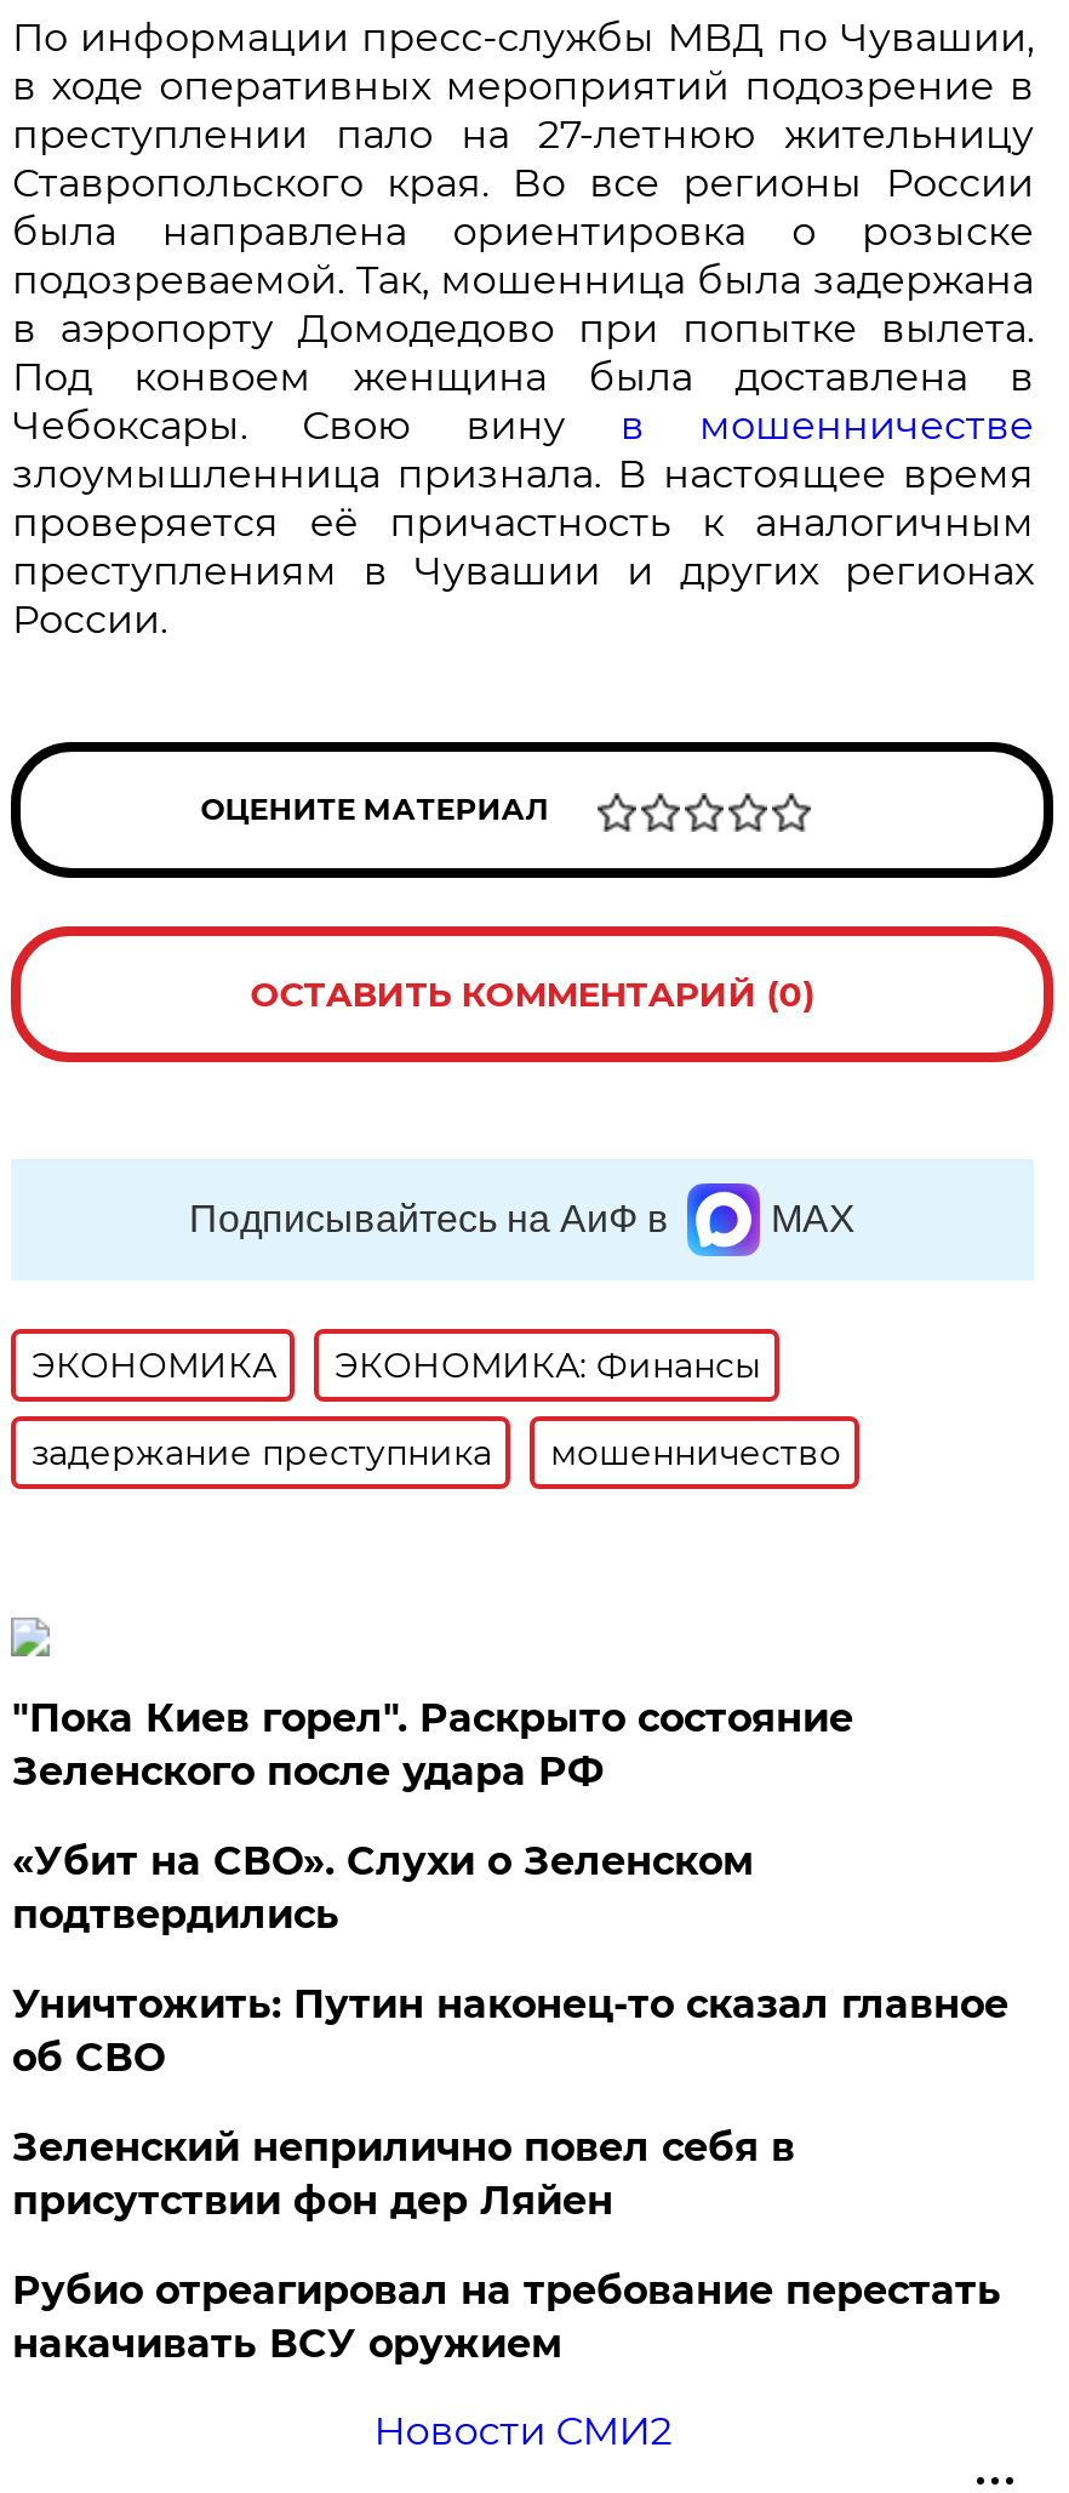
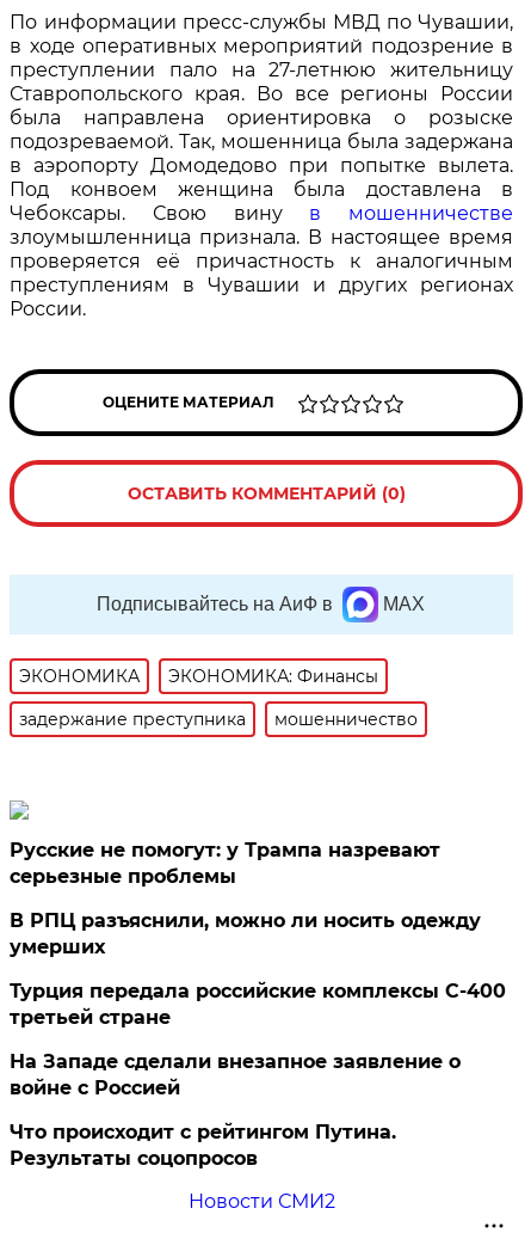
- "Пока Киев горел". Раскрыто состояние
- Зеленского после удара РФ
+ Русские не помогут: у Трампа назревают
+ серьезные проблемы

- «Убит на СВО». Слухи о Зеленском
- подтвердились
+ В РПЦ разъяснили, можно ли носить одежду
+ умерших

- Уничтожить: Путин наконец-то сказал главное
- об СВО
+ Турция передала российские комплексы С-400
+ третьей стране

- Зеленский неприлично повел cебя в
- присутствии фон дер Ляйен
+ На Западе сделали внезапное заявление о
+ войне с Россией

- Рубио отреагировал на требование перестать
- накачивать ВСУ оружием
+ Что происходит с рейтингом Путина.
+ Результаты соцопросов
